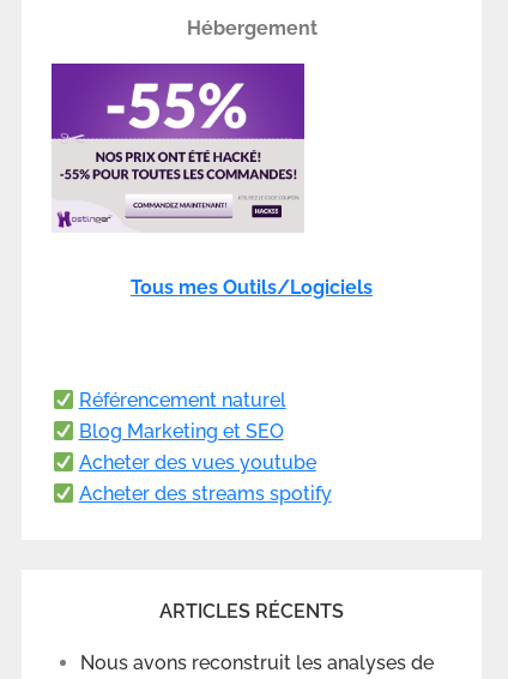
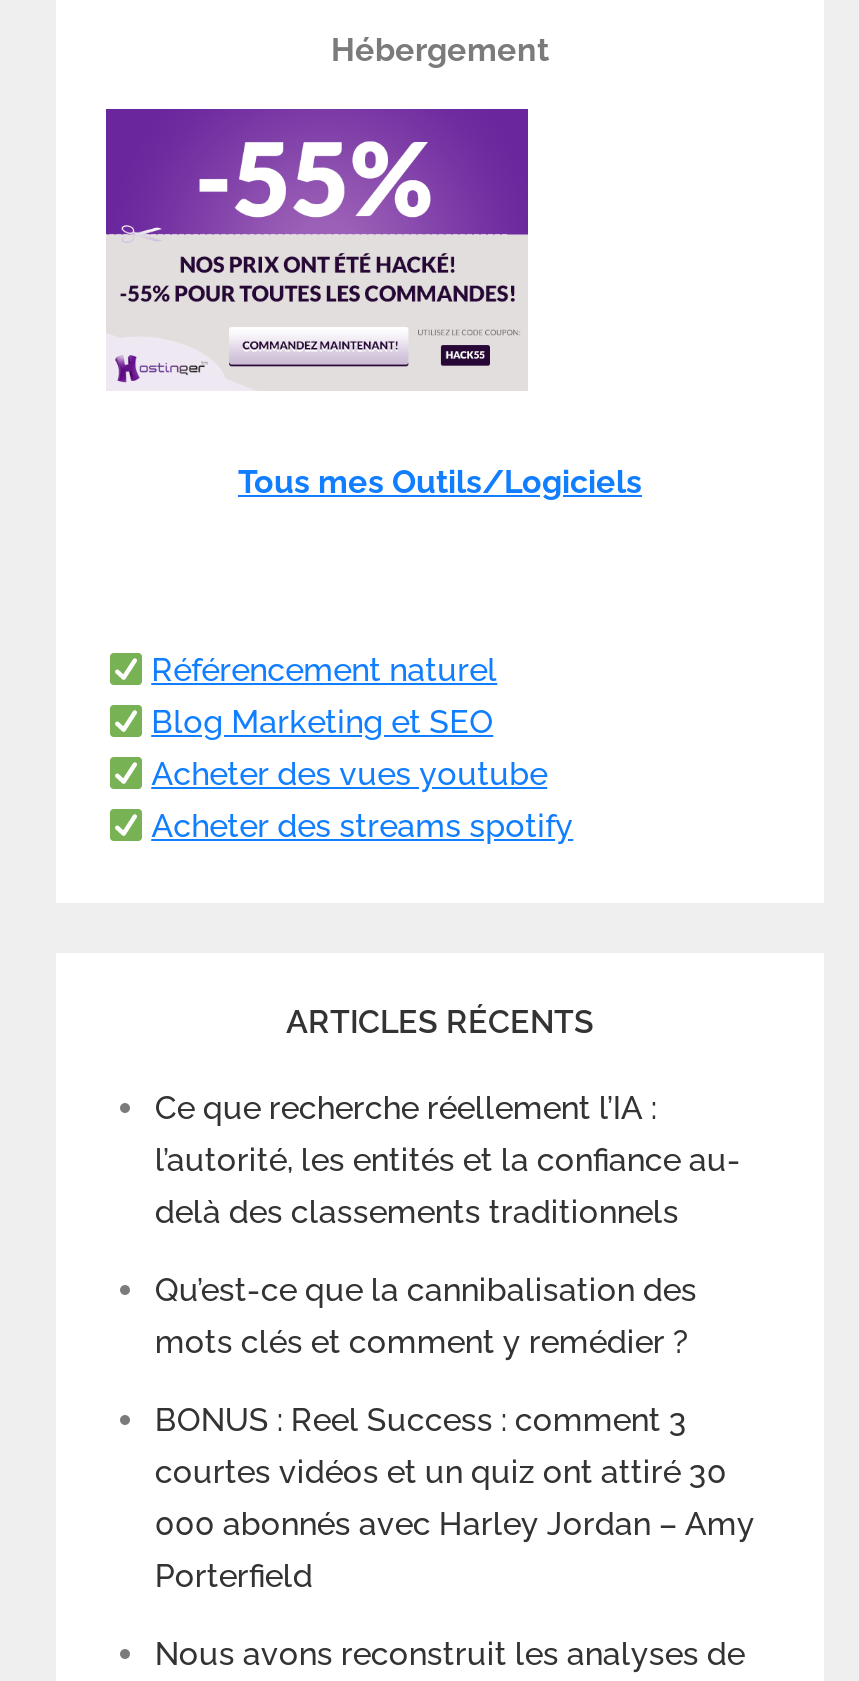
+ Ce que recherche réellement l’IA :
+ l’autorité, les entités et la confiance au-
+ delà des classements traditionnels
+ Qu’est-ce que la cannibalisation des
+ mots clés et comment y remédier ?
+ BONUS : Reel Success : comment 3
+ courtes vidéos et un quiz ont attiré 30
+ 000 abonnés avec Harley Jordan – Amy
+ Porterfield
